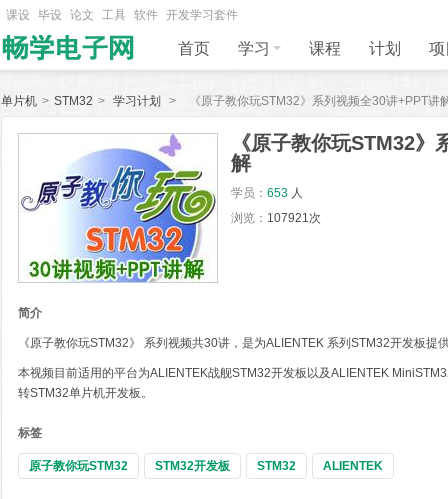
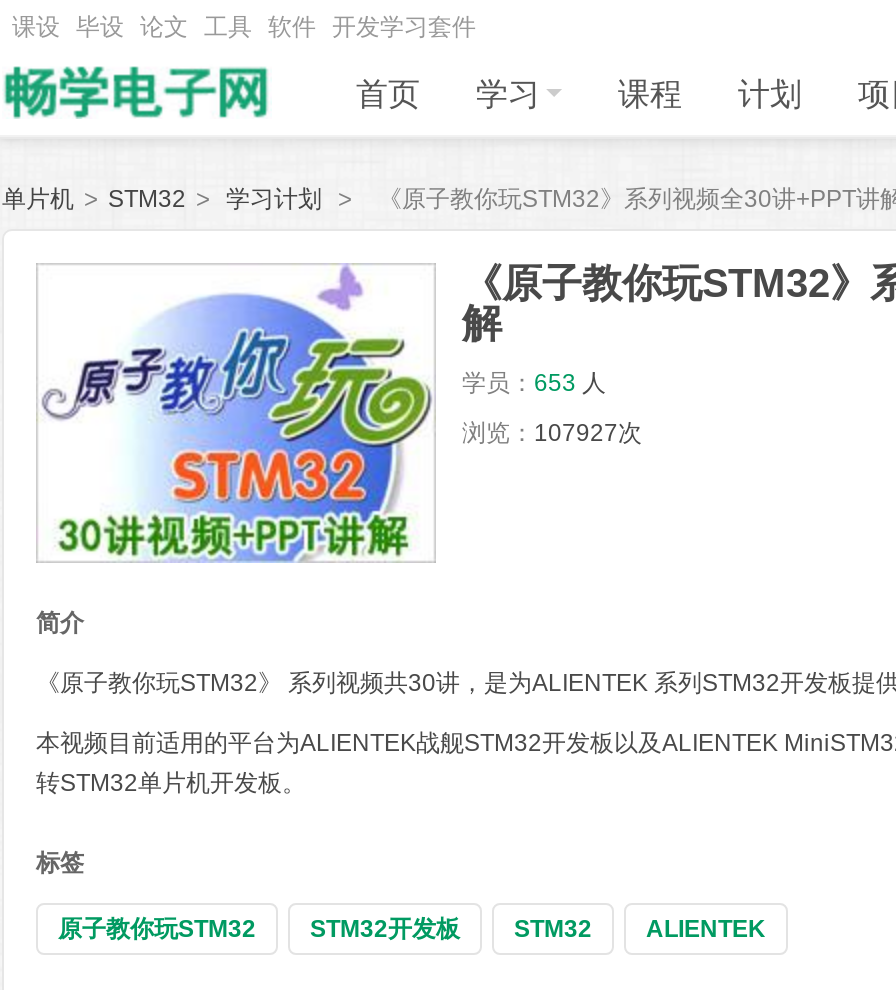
- 浏览：107921次
+ 浏览：107927次
